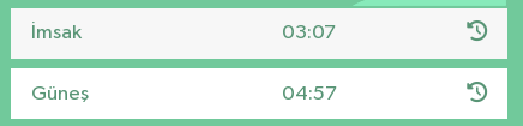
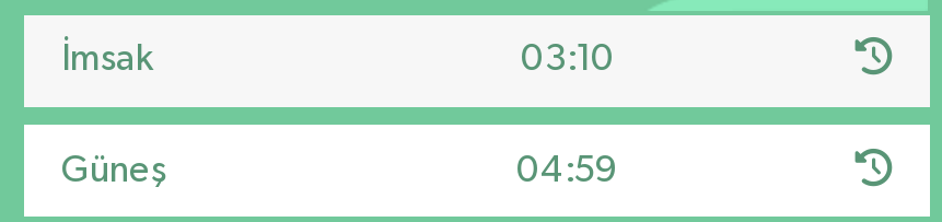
- 03:07
+ 03:10

- 04:57
+ 04:59
